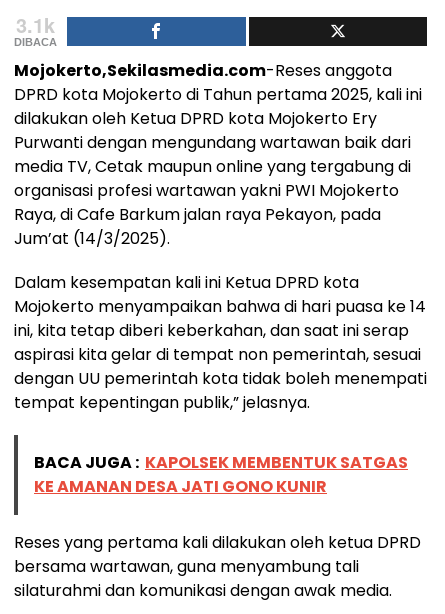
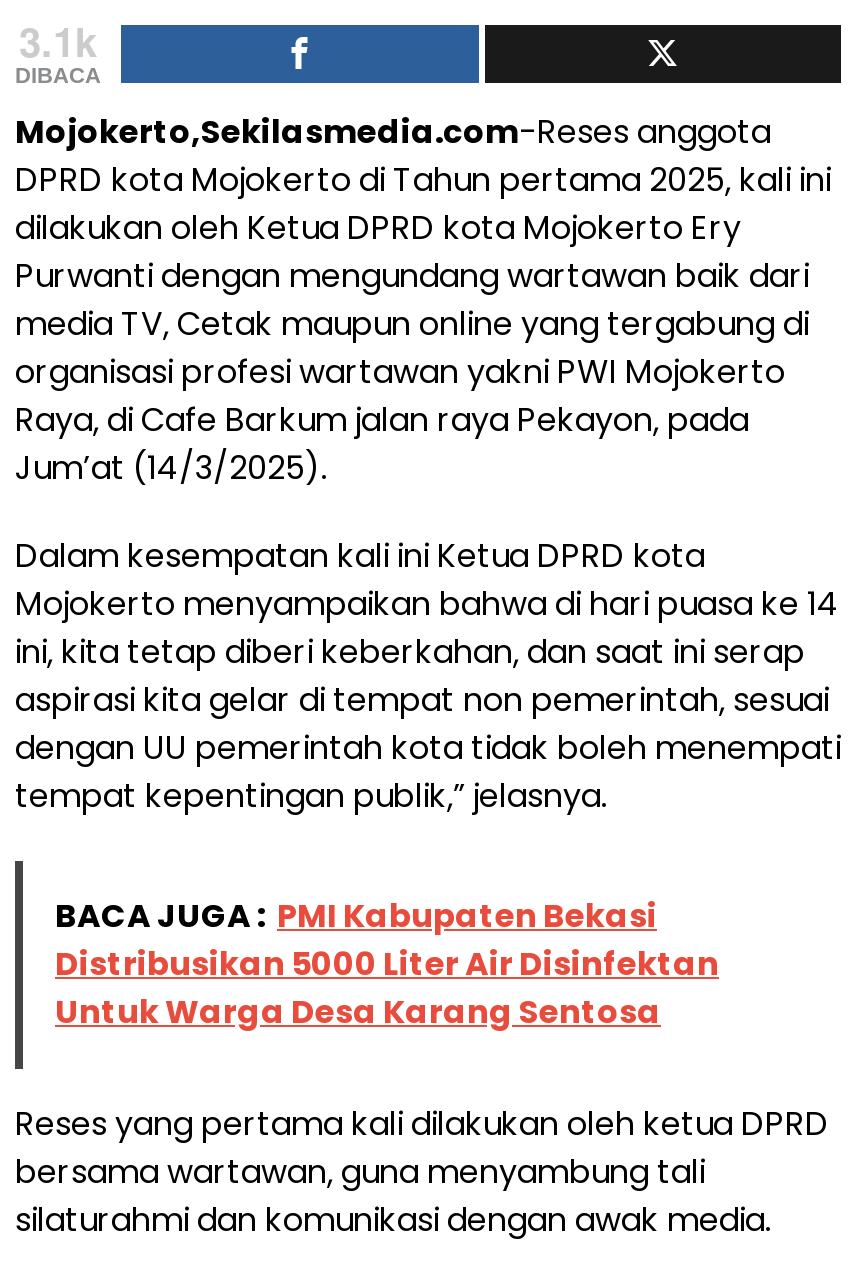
- BACA JUGA : KAPOLSEK MEMBENTUK SATGAS
- KE AMANAN DESA JATI GONO KUNIR
+ BACA JUGA : PMI Kabupaten Bekasi
+ Distribusikan 5000 Liter Air Disinfektan
+ Untuk Warga Desa Karang Sentosa
